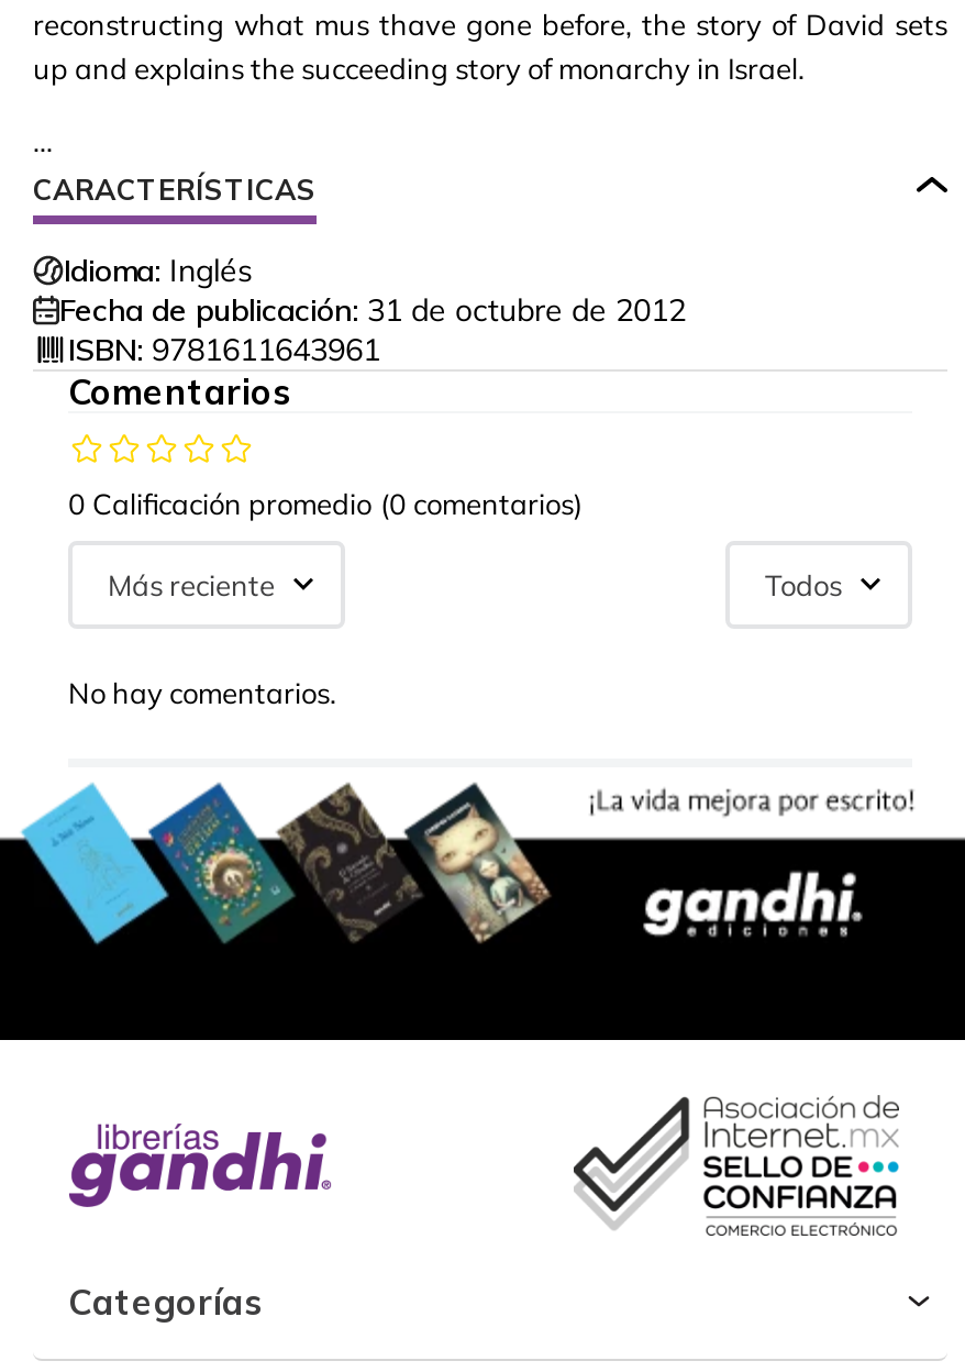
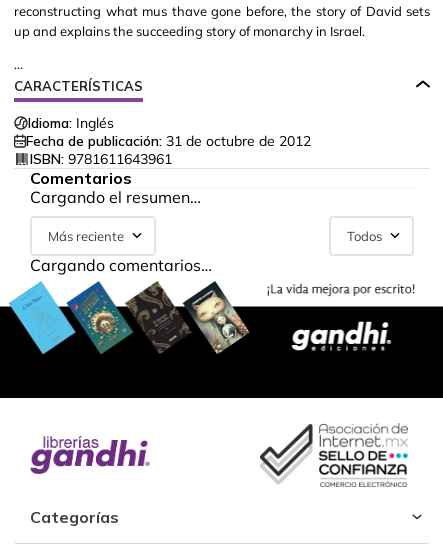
- 0 Calificación promedio (0 comentarios)
+ Cargando el resumen…

- No hay comentarios.
+ Cargando comentarios…
